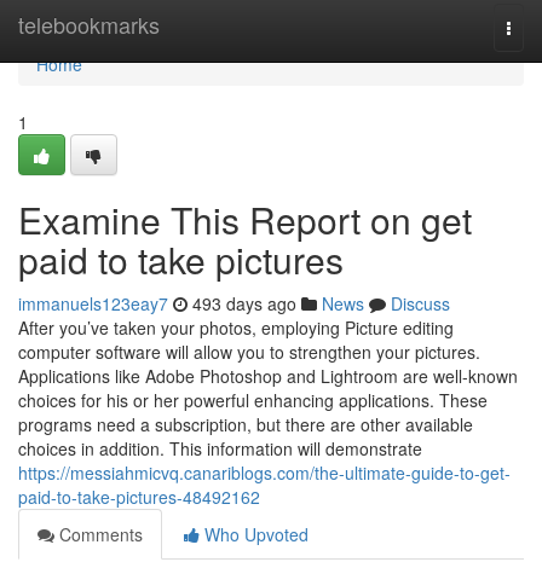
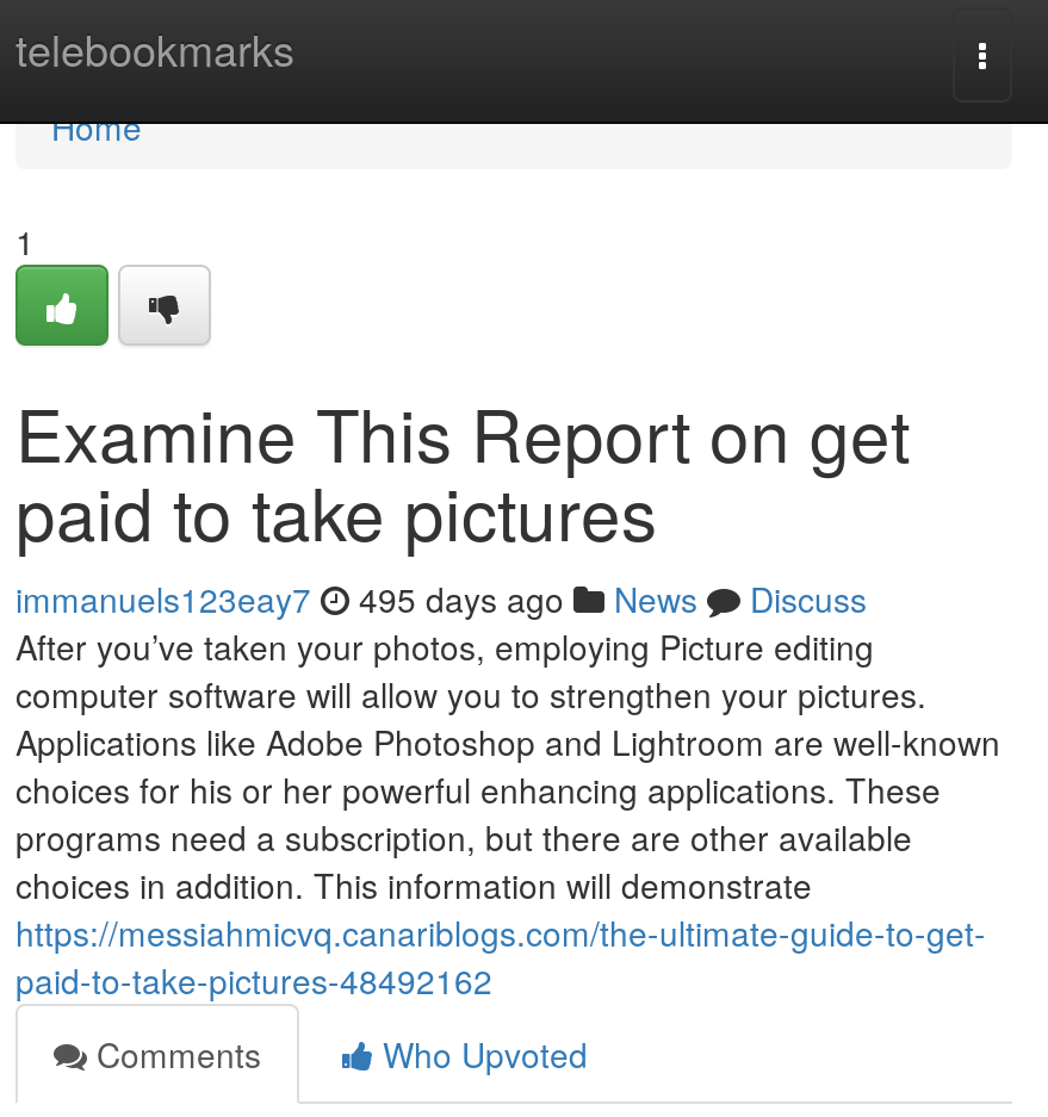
- immanuels123eay7 493 days ago News Discuss
+ immanuels123eay7 495 days ago News Discuss
